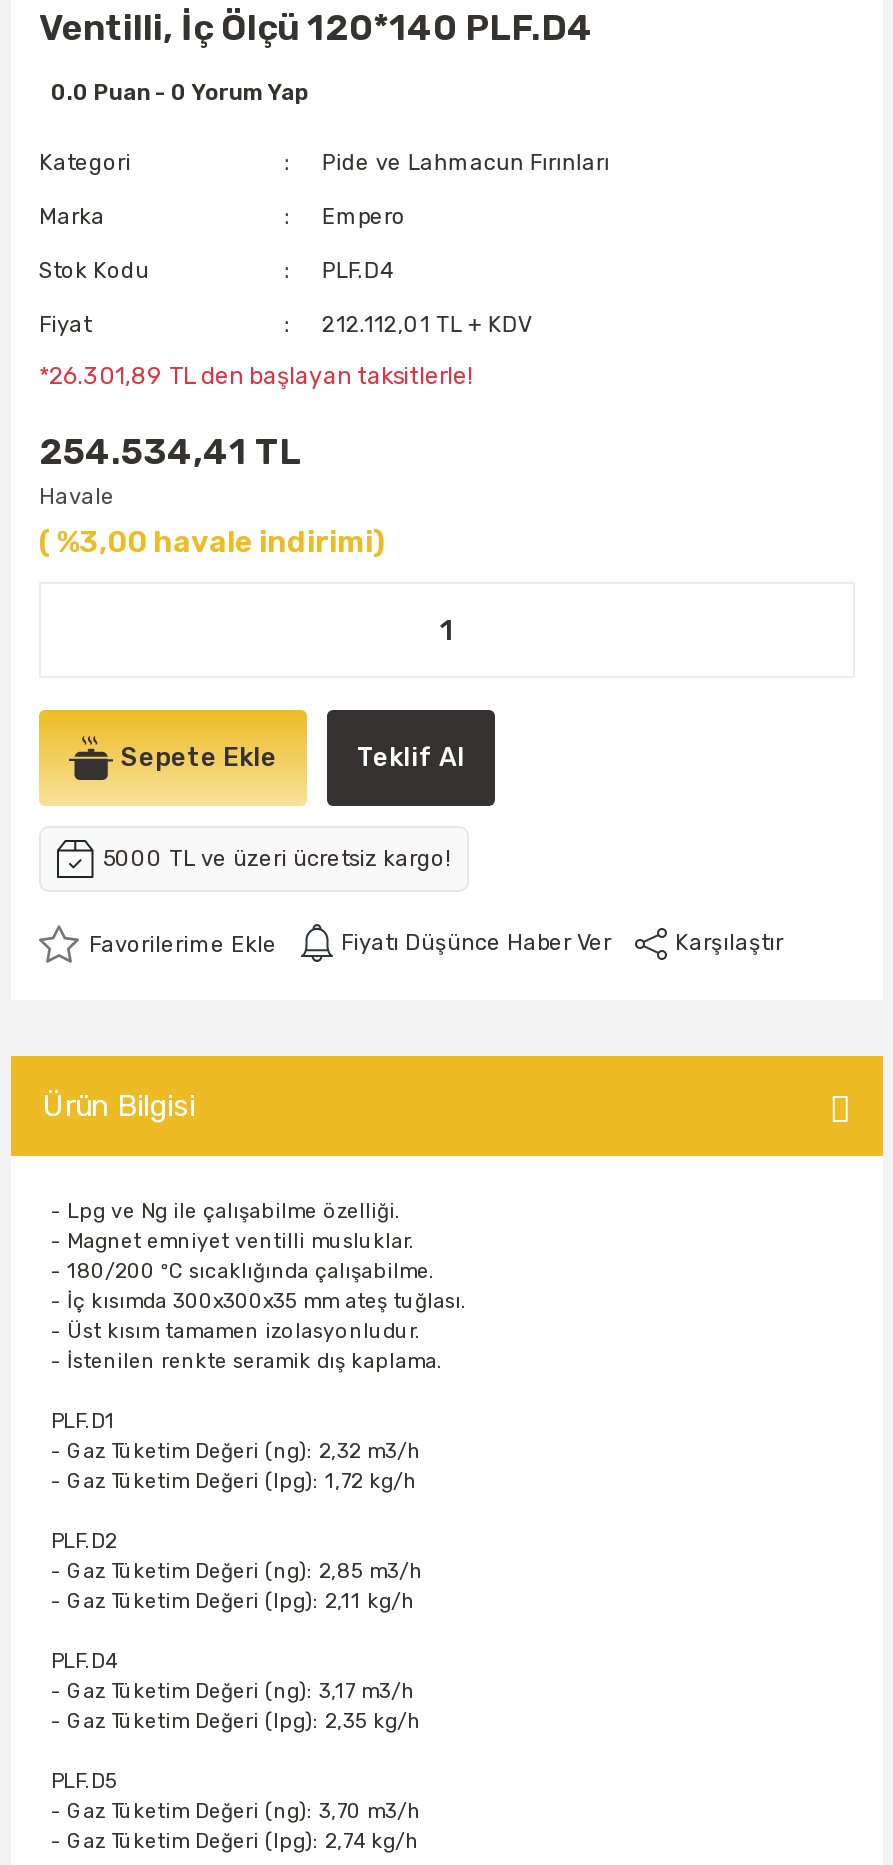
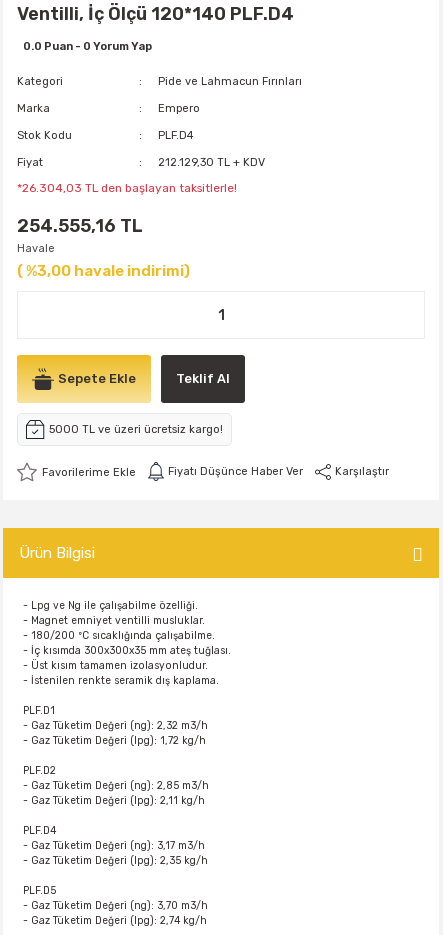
- 212.112,01 TL + KDV
+ 212.129,30 TL + KDV

- *26.301,89 TL den başlayan taksitlerle!
+ *26.304,03 TL den başlayan taksitlerle!

- 254.534,41 TL
+ 254.555,16 TL
